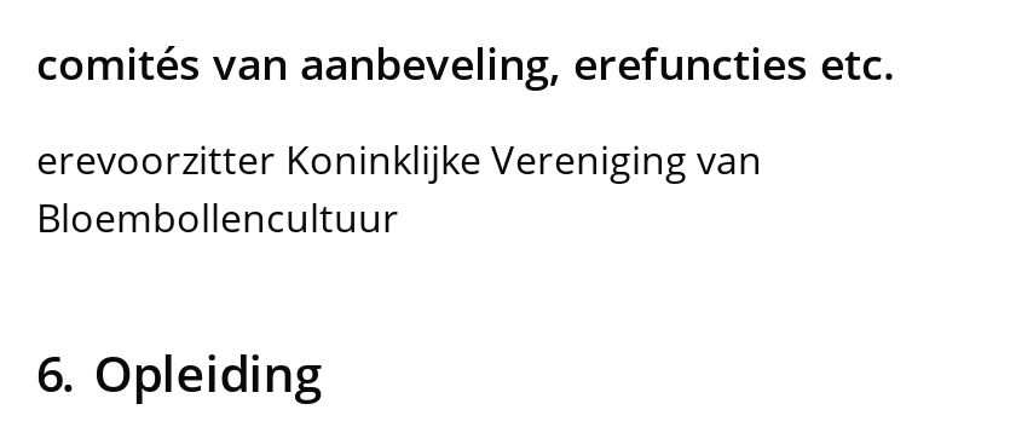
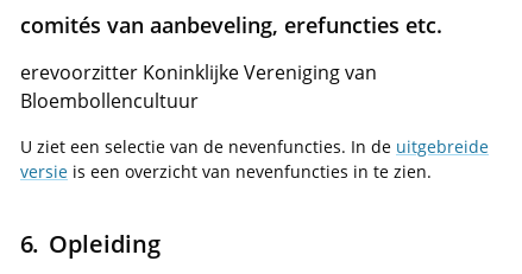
+ U ziet een selectie van de nevenfuncties. In de uitgebreide
+ versie is een overzicht van nevenfuncties in te zien.
